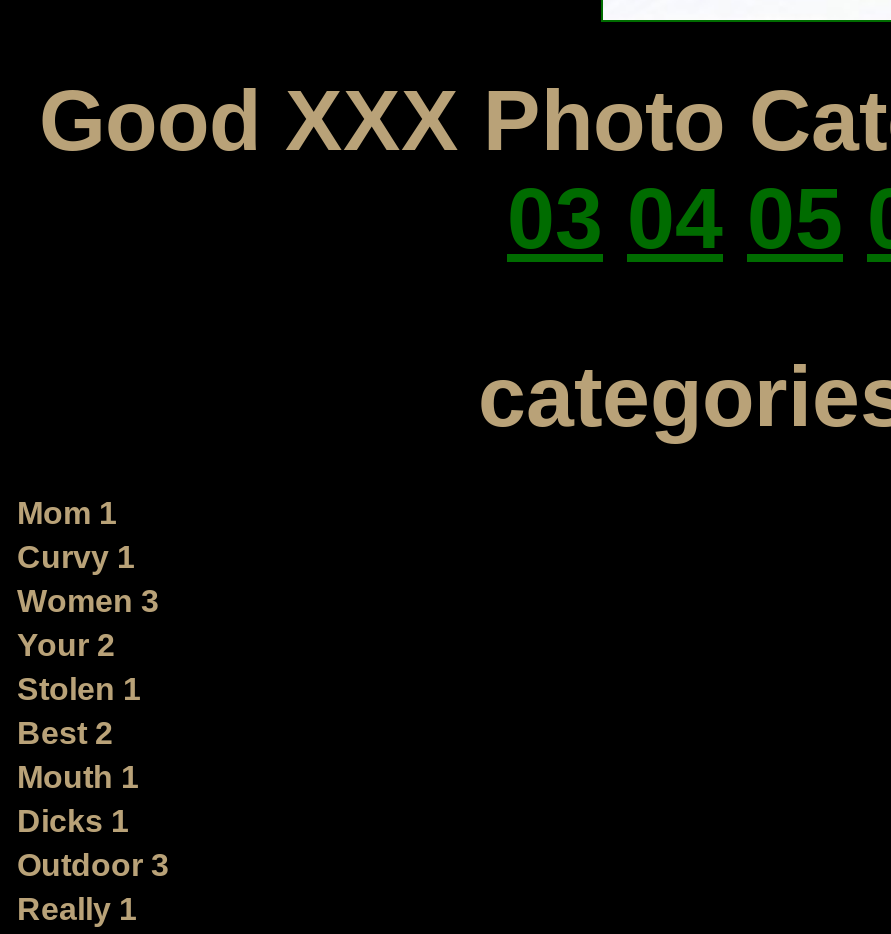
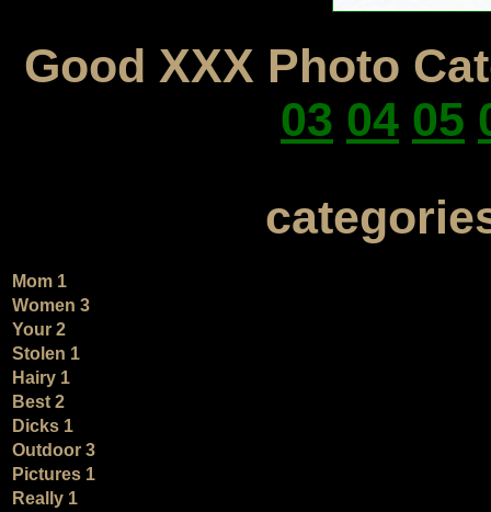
- Curvy 1

moved up: Women 3 | Your 2 | Stolen 1

+ Hairy 1

- Mouth 1

moved up: Dicks 1 | Outdoor 3

+ Pictures 1
